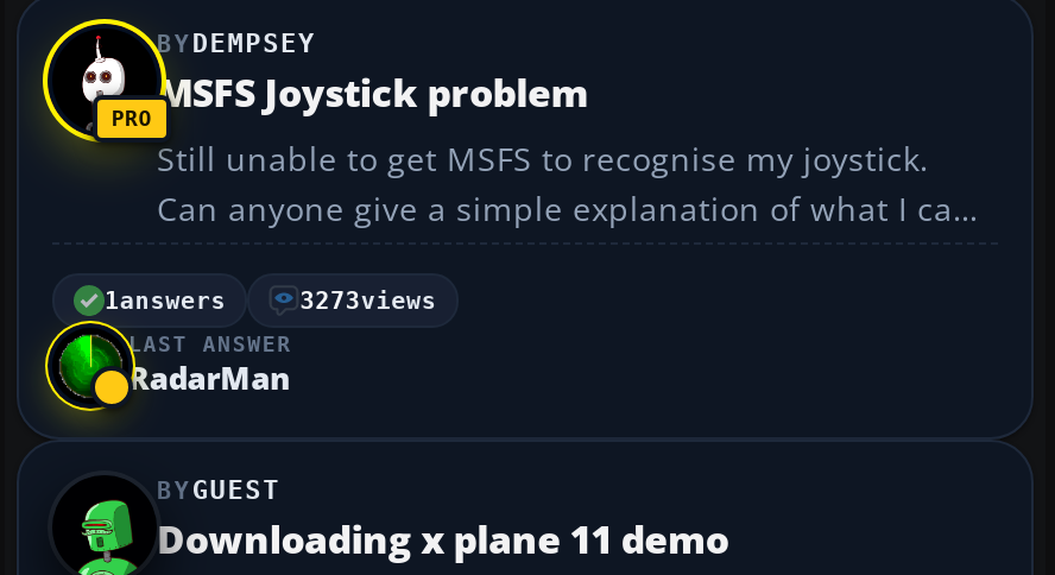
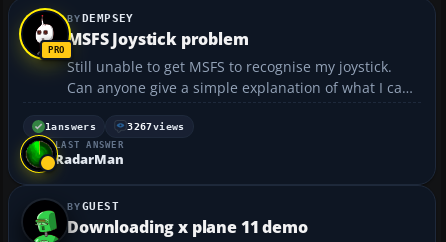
- 3273views
+ 3267views
